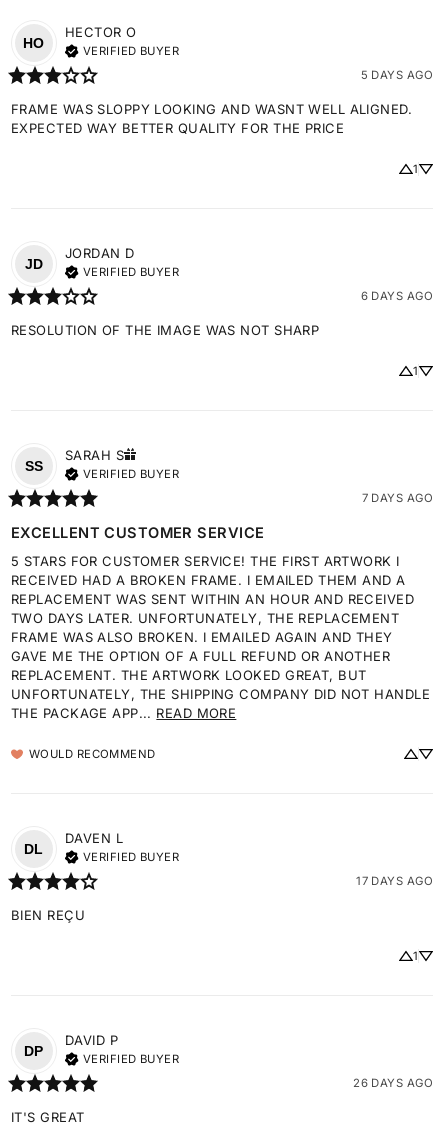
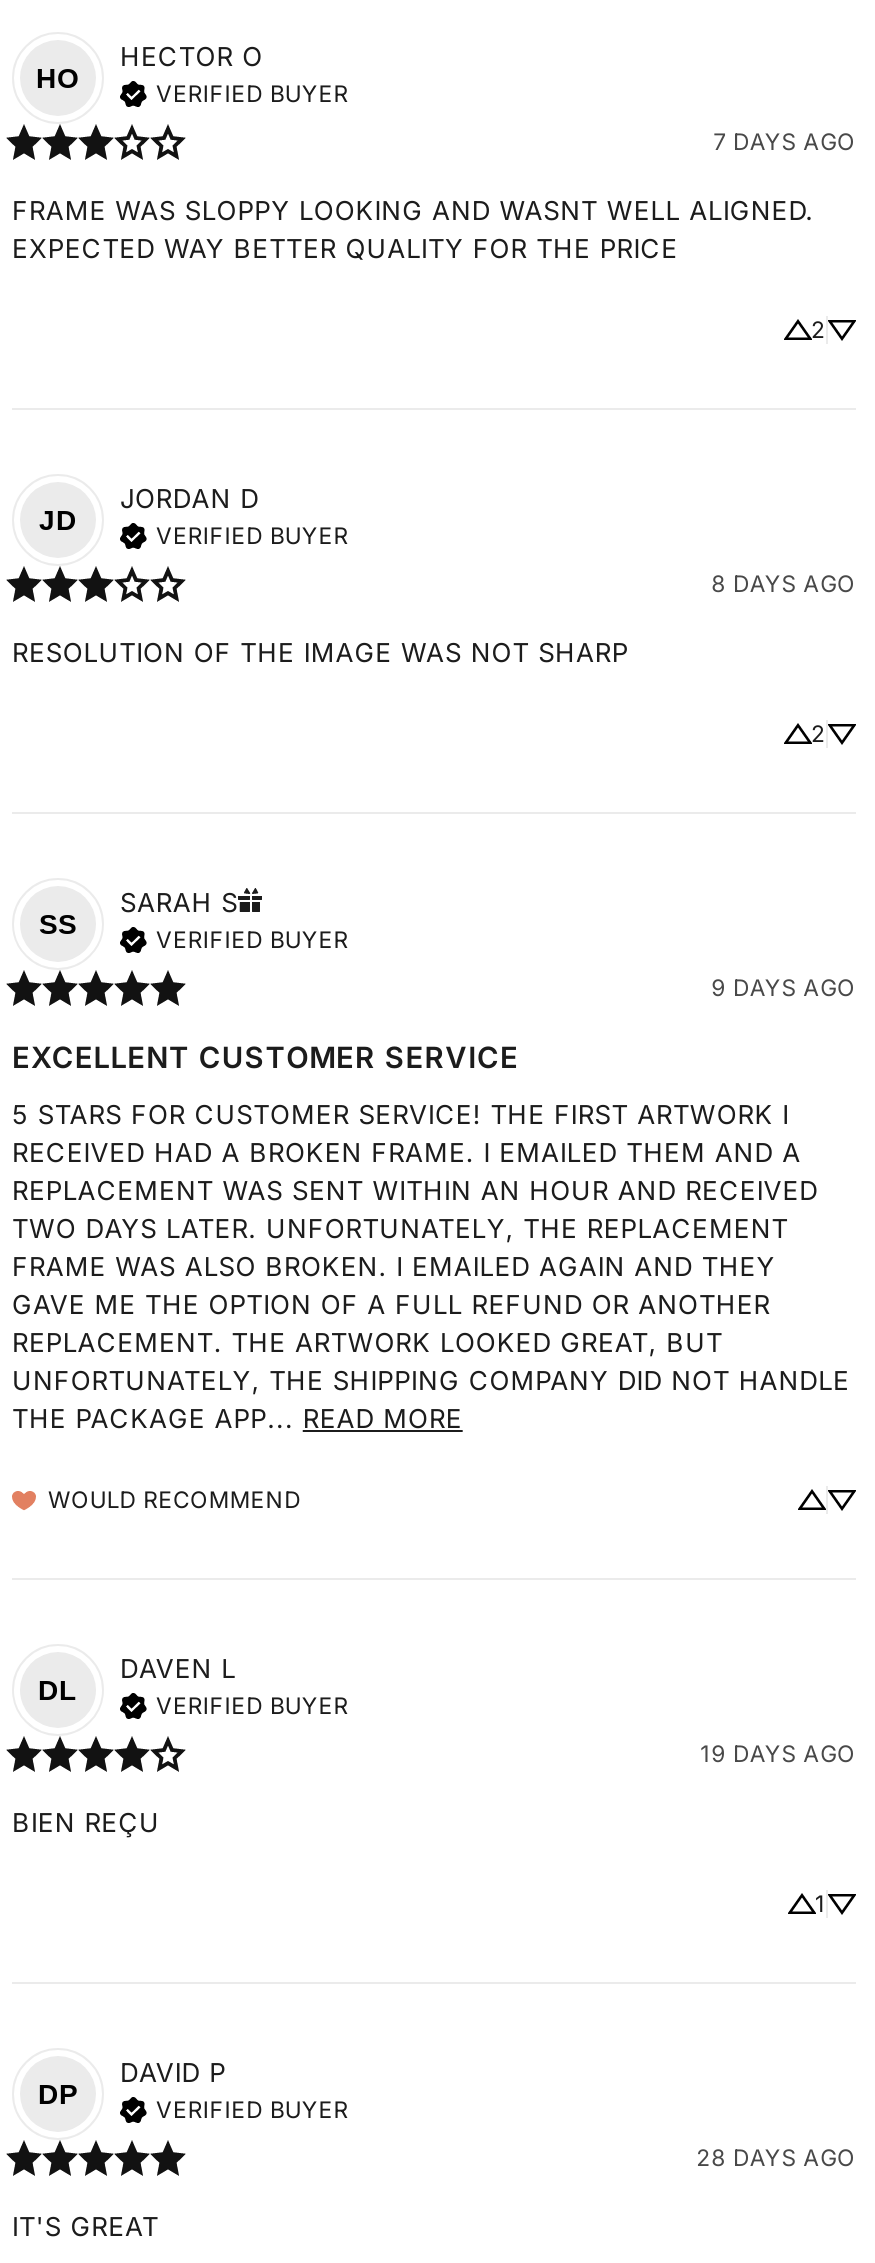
- 5 DAYS AGO
+ 7 DAYS AGO

- 1
+ 2

- 6 DAYS AGO
+ 8 DAYS AGO

- 1
+ 2

- 7 DAYS AGO
+ 9 DAYS AGO

- 17 DAYS AGO
+ 19 DAYS AGO

- 26 DAYS AGO
+ 28 DAYS AGO
